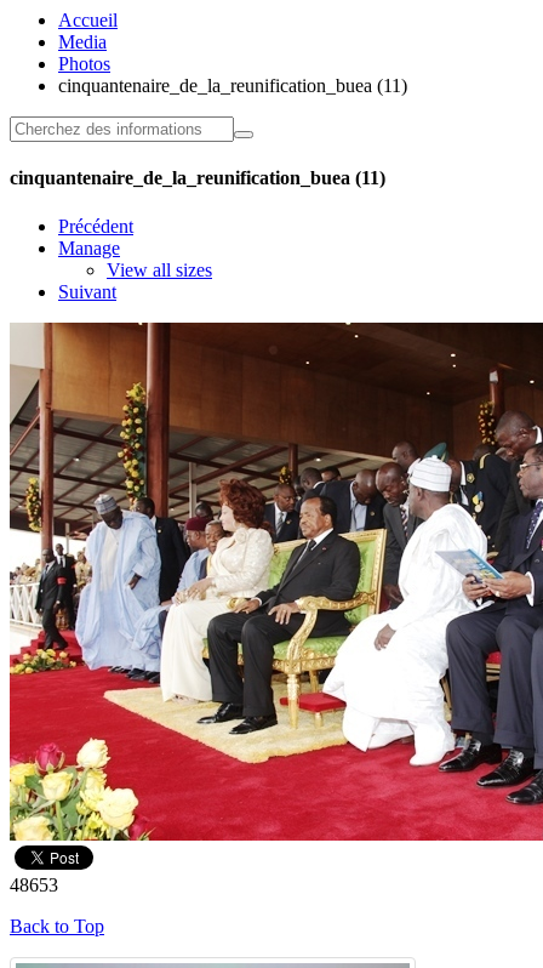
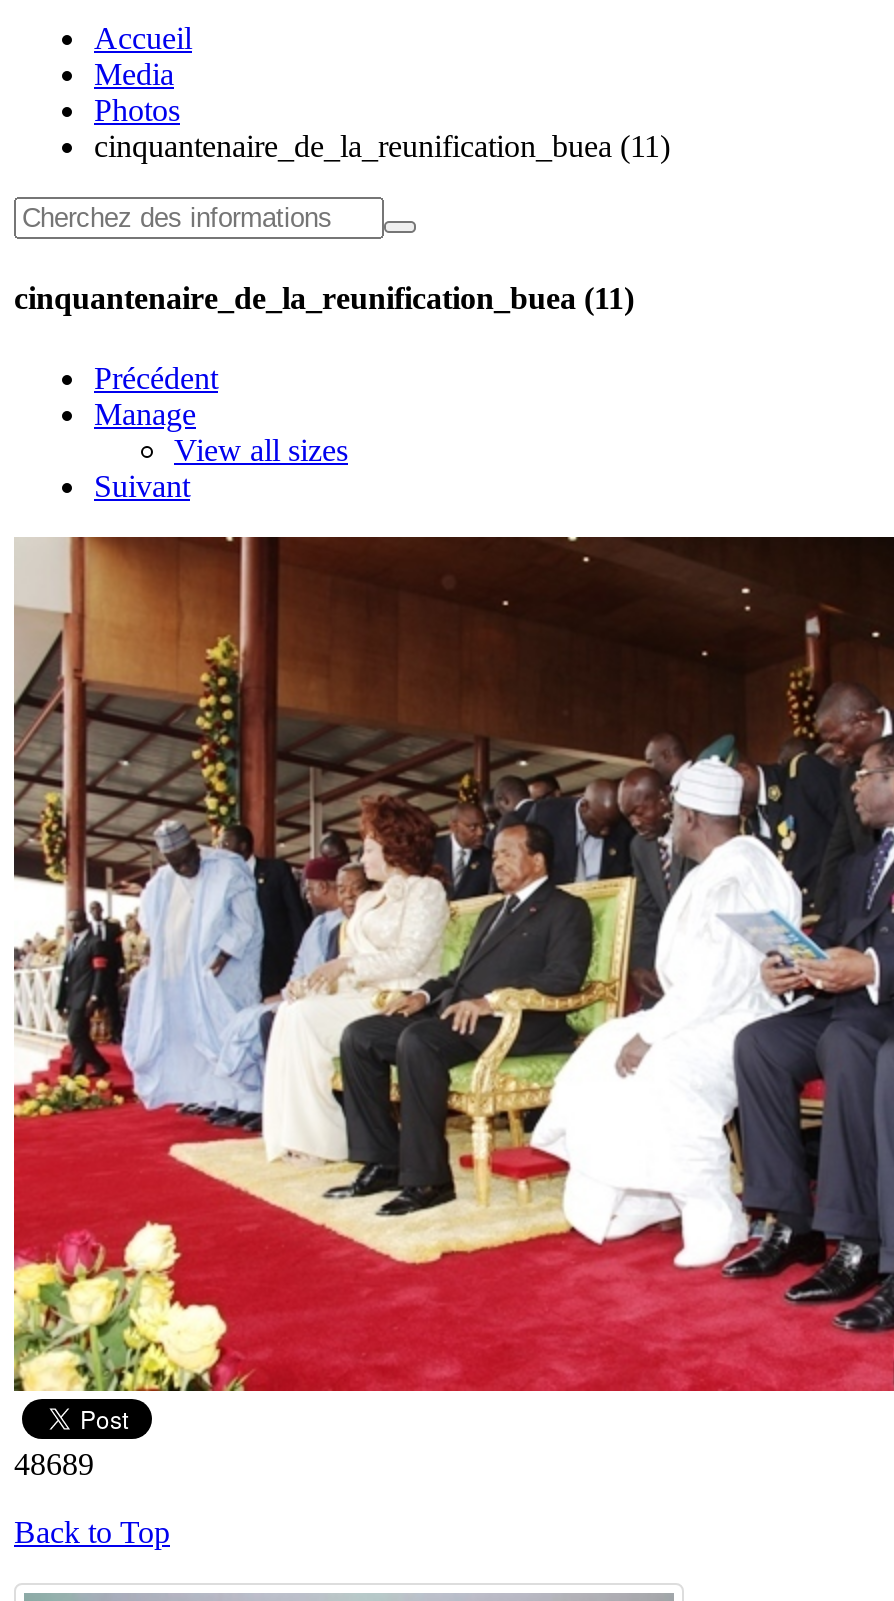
- 48653
+ 48689
